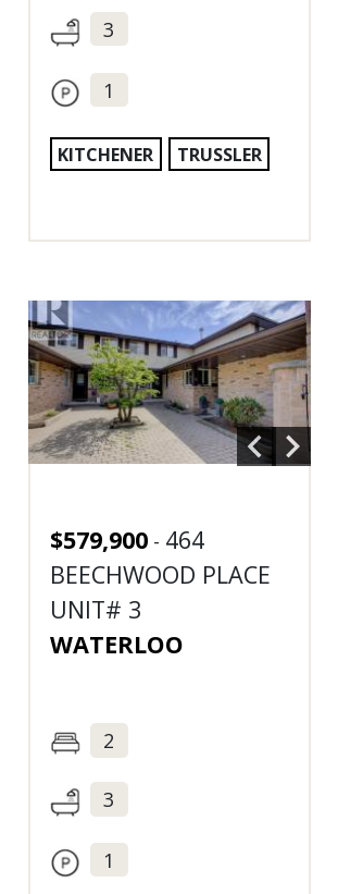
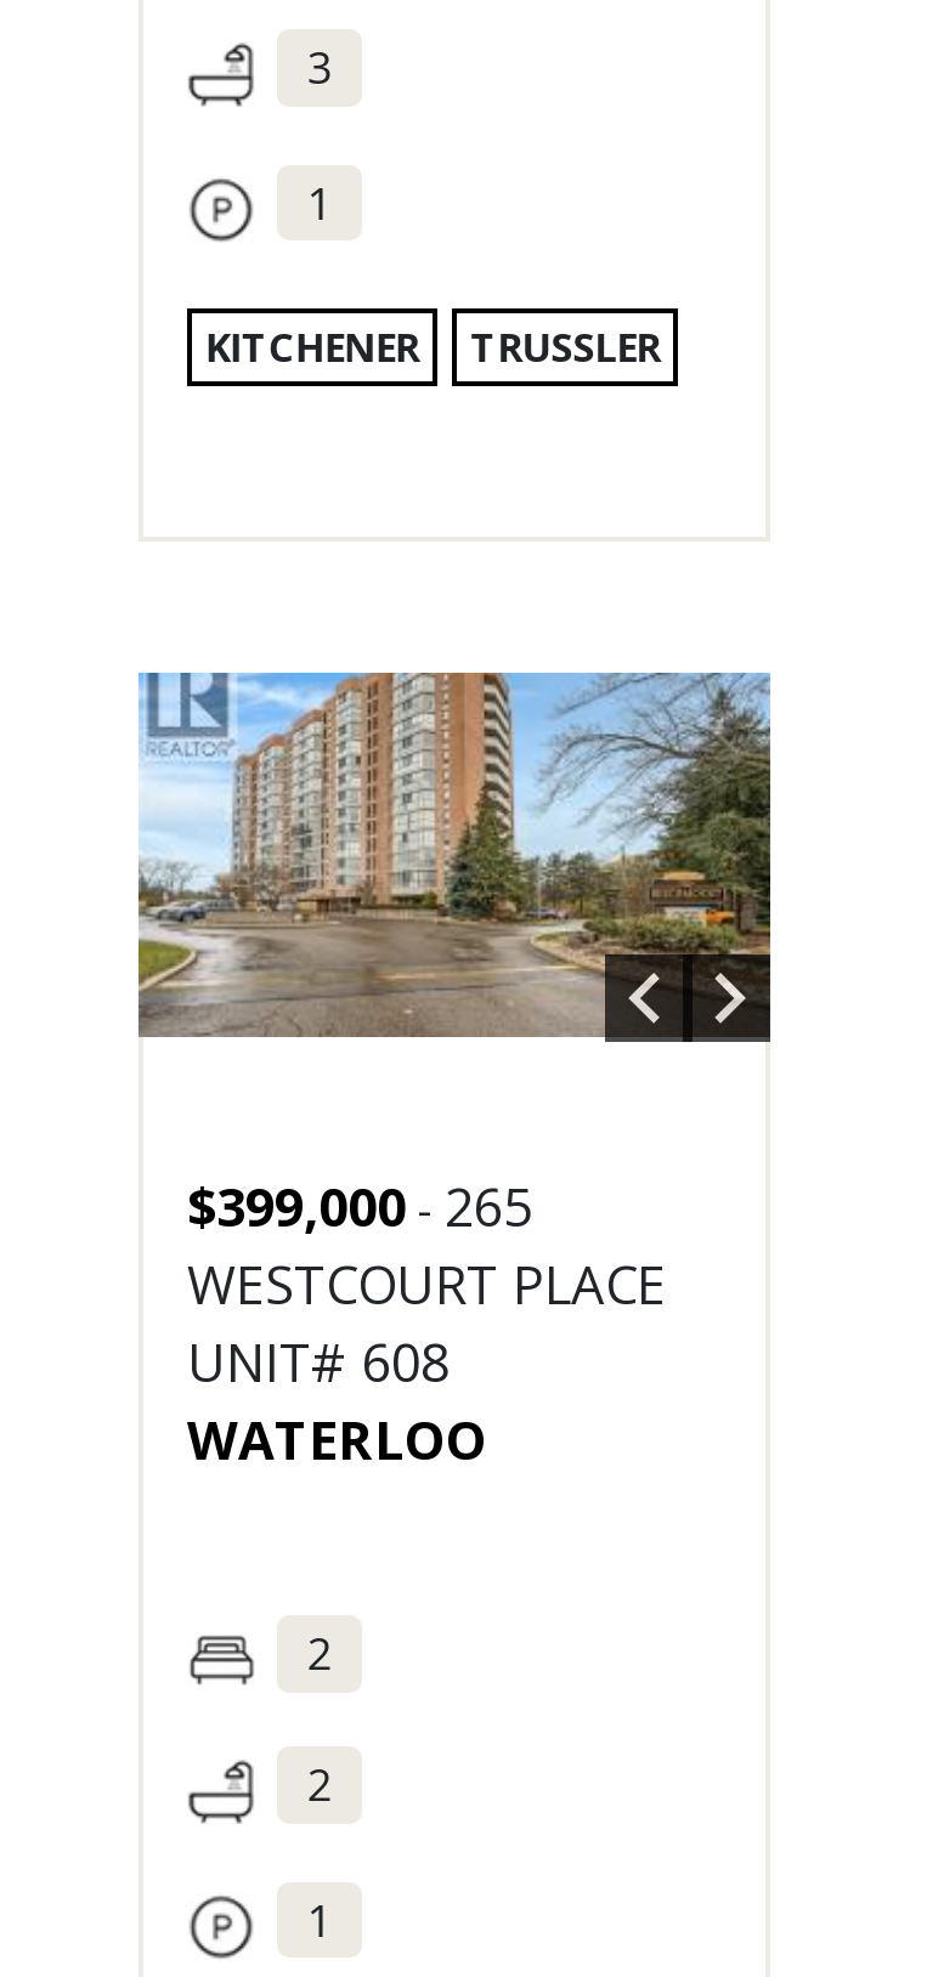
- [image]
+ [image]

- $579,900 - 464
+ $399,000 - 265

- BEECHWOOD PLACE
+ WESTCOURT PLACE

- UNIT# 3
+ UNIT# 608

- 3
+ 2
